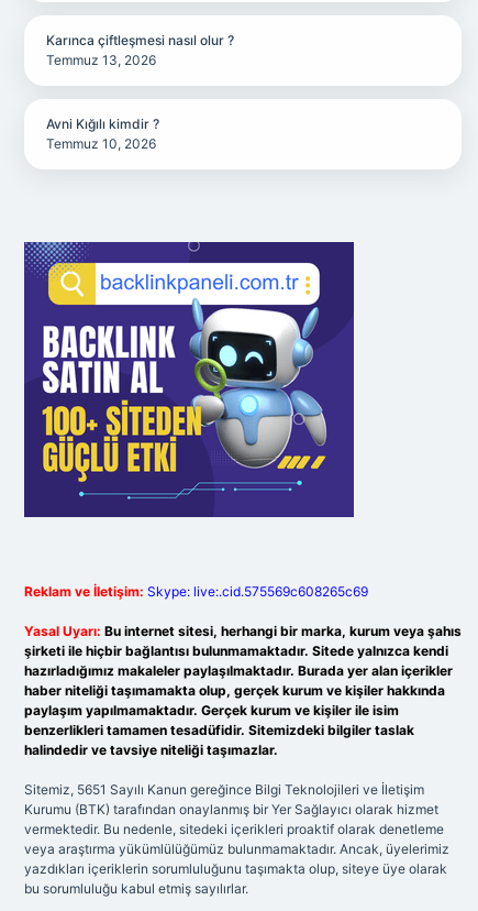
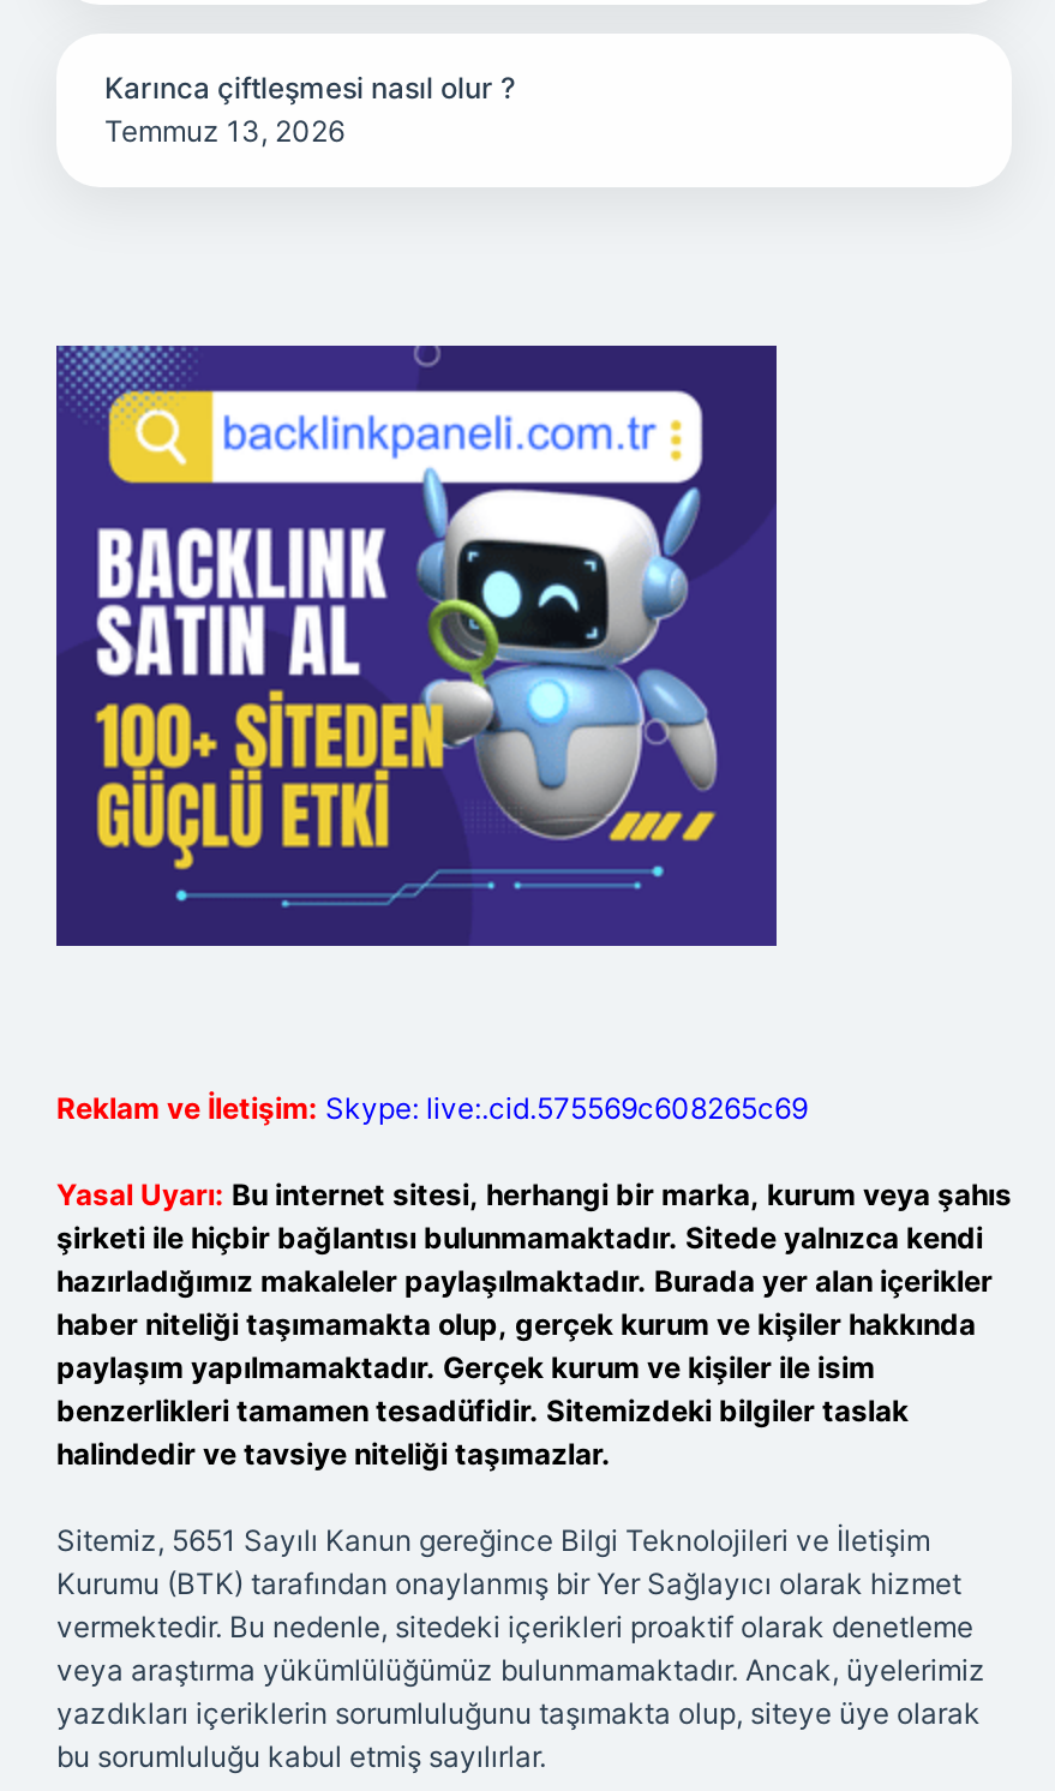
- Avni Kığılı kimdir ?
- Temmuz 10, 2026
